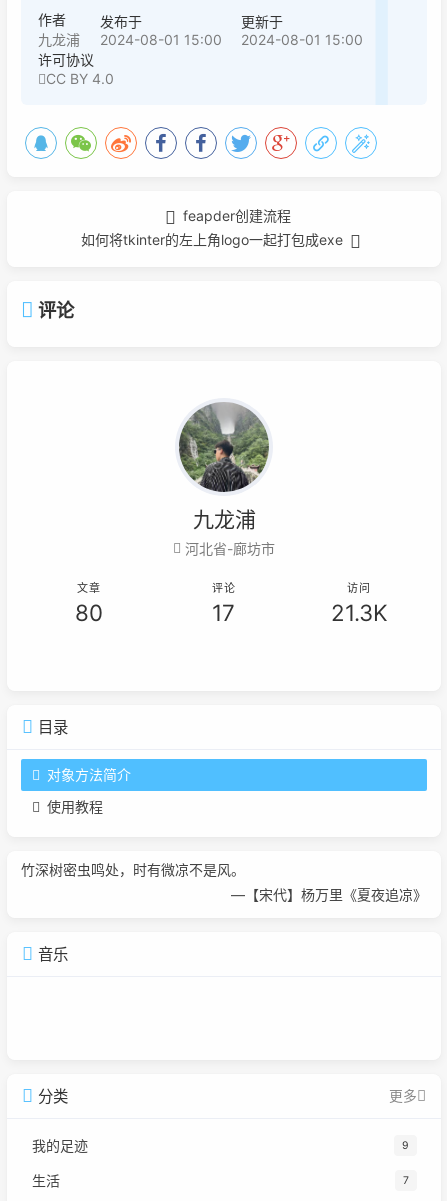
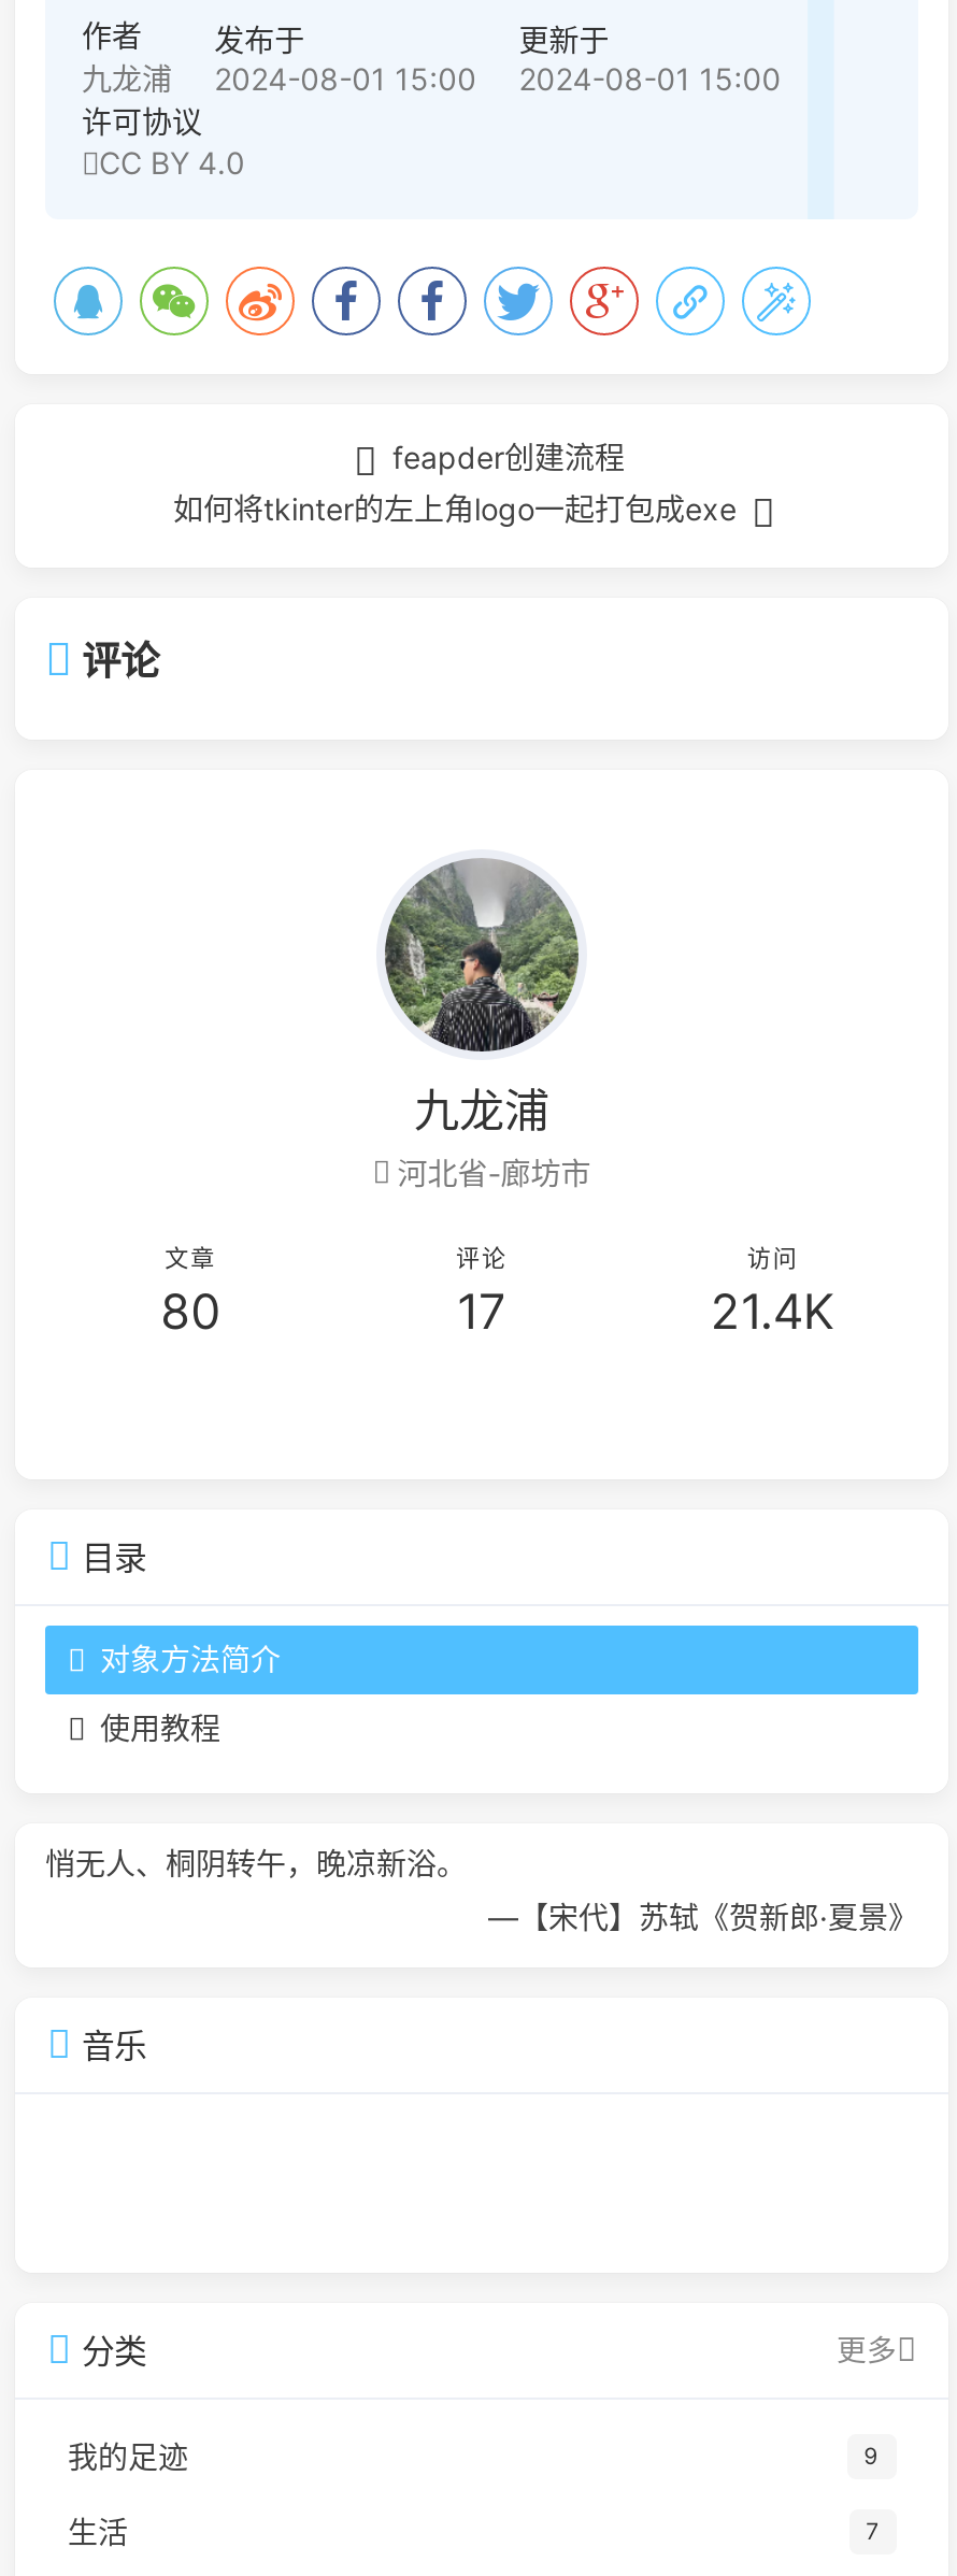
- 21.3K
+ 21.4K

- 竹深树密虫鸣处，时有微凉不是风。
+ 悄无人、桐阴转午，晚凉新浴。

- —【宋代】杨万里《夏夜追凉》
+ —【宋代】苏轼《贺新郎·夏景》
